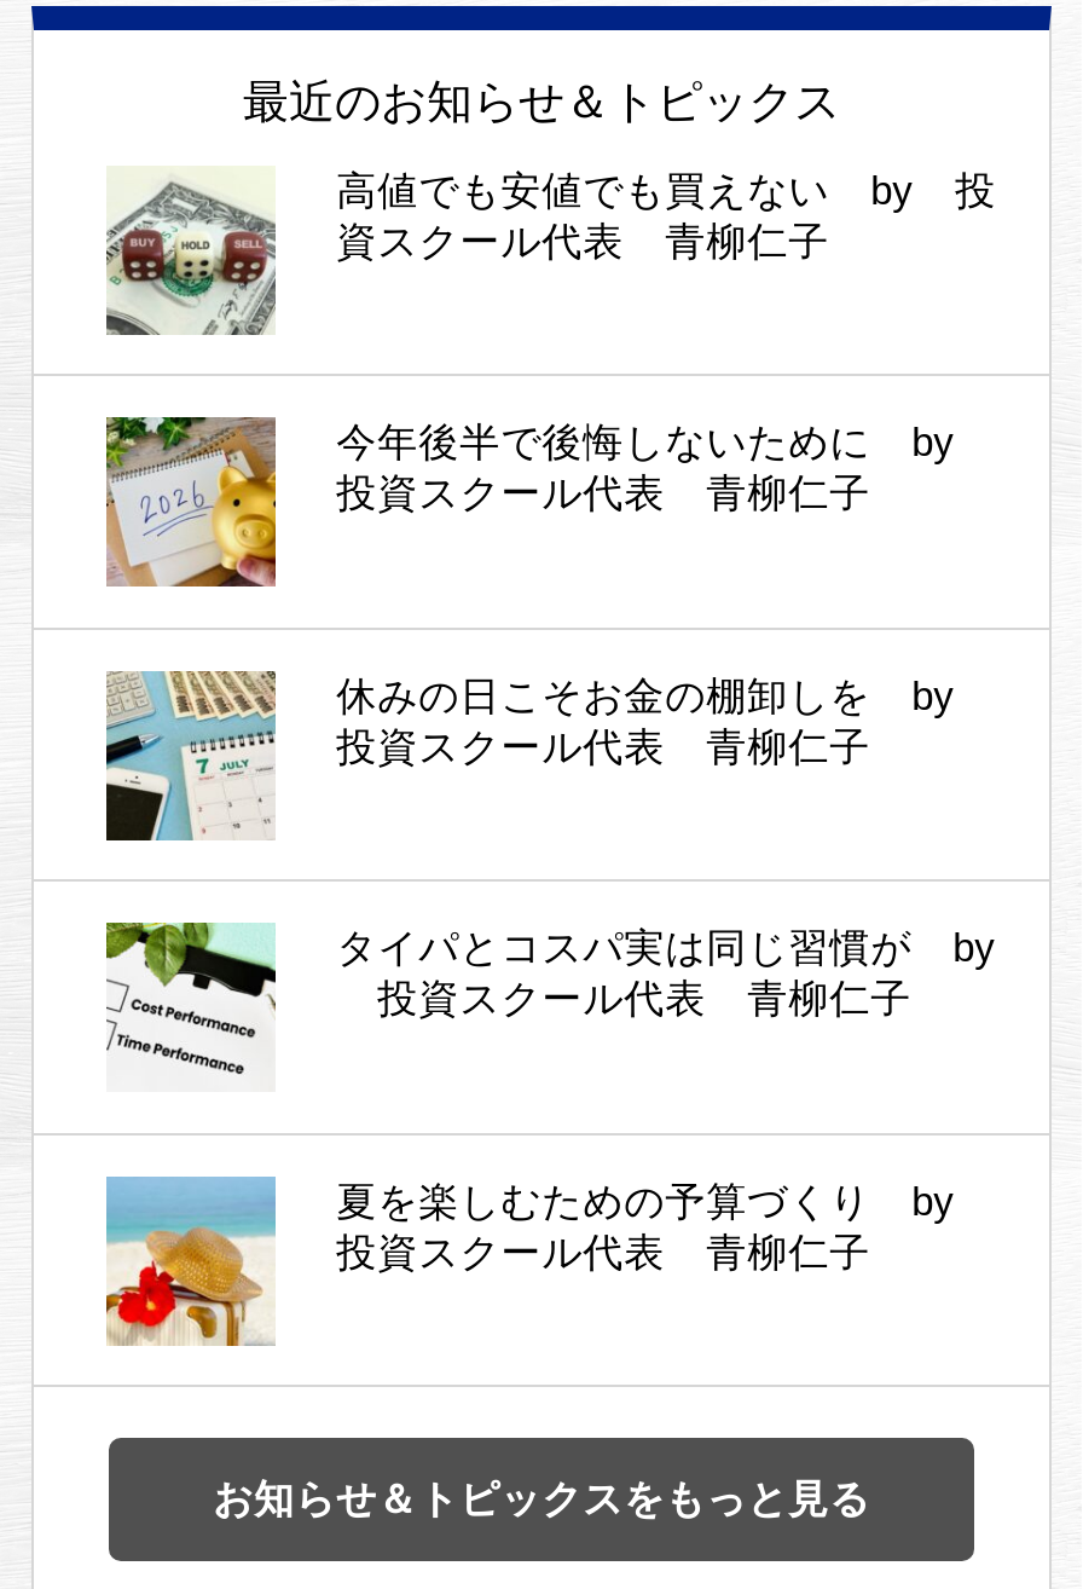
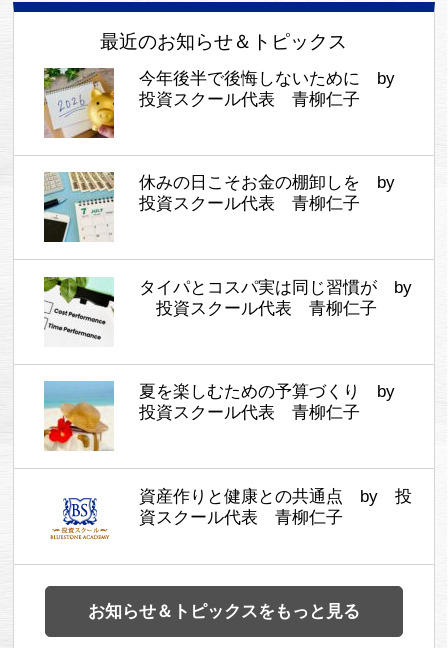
- [image]
- 高値でも安値でも買えない by 投

moved down: 資スクール代表 青柳仁子

moved up: [image] | 今年後半で後悔しないために by | 投資スクール代表 青柳仁子 | ... | 夏を楽しむための予算づくり by | 投資スクール代表 青柳仁子

+ [image]
+ 資産作りと健康との共通点 by 投
